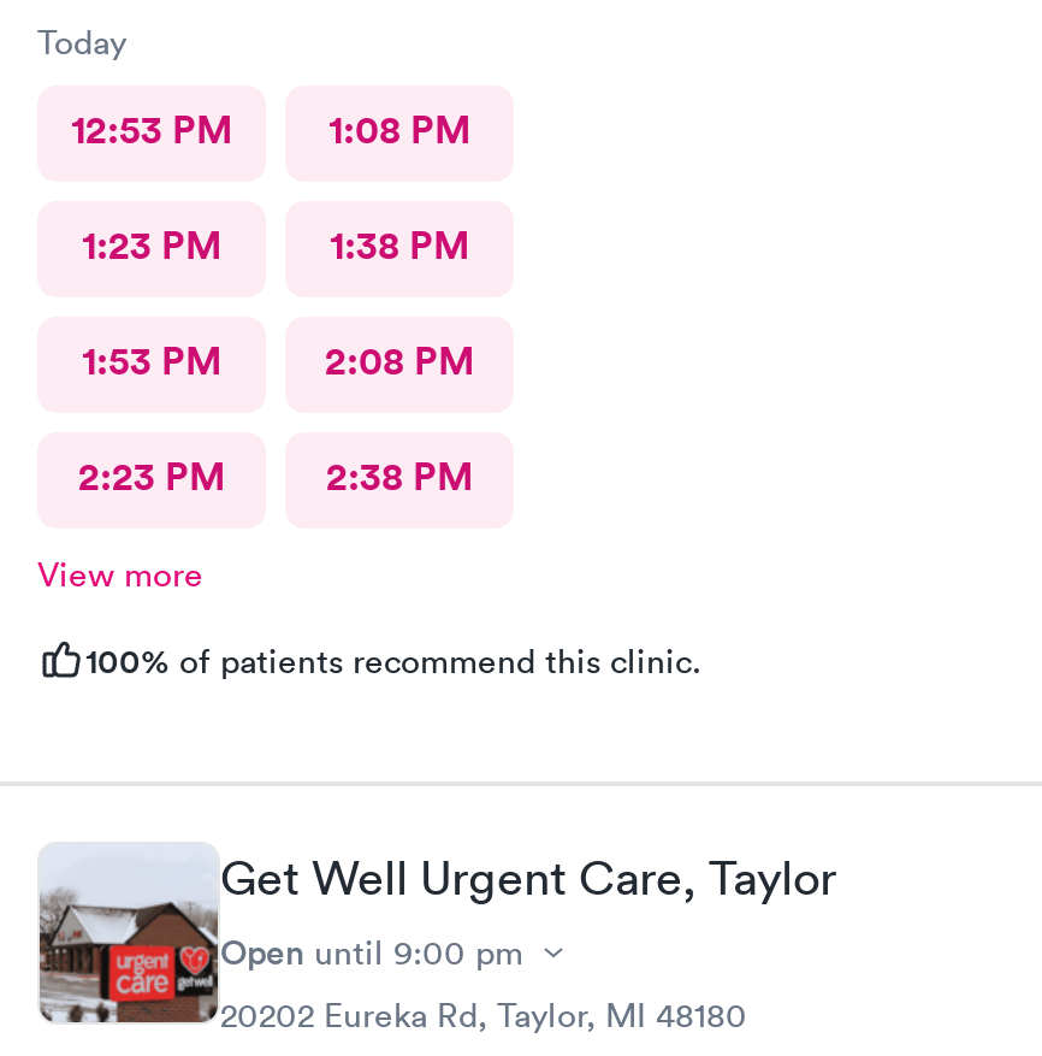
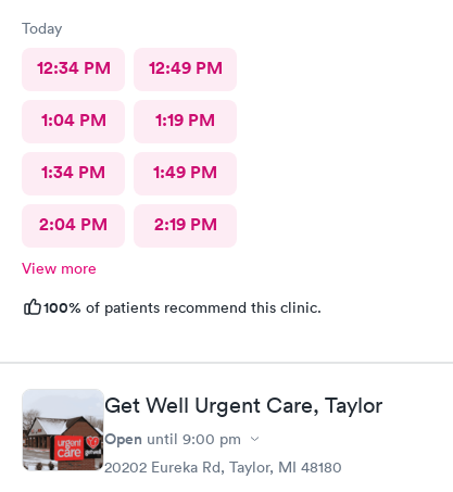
- 12:53 PM
+ 12:34 PM

- 1:08 PM
+ 12:49 PM

- 1:23 PM
+ 1:04 PM

- 1:38 PM
+ 1:19 PM

- 1:53 PM
+ 1:34 PM

- 2:08 PM
+ 1:49 PM

- 2:23 PM
+ 2:04 PM

- 2:38 PM
+ 2:19 PM
